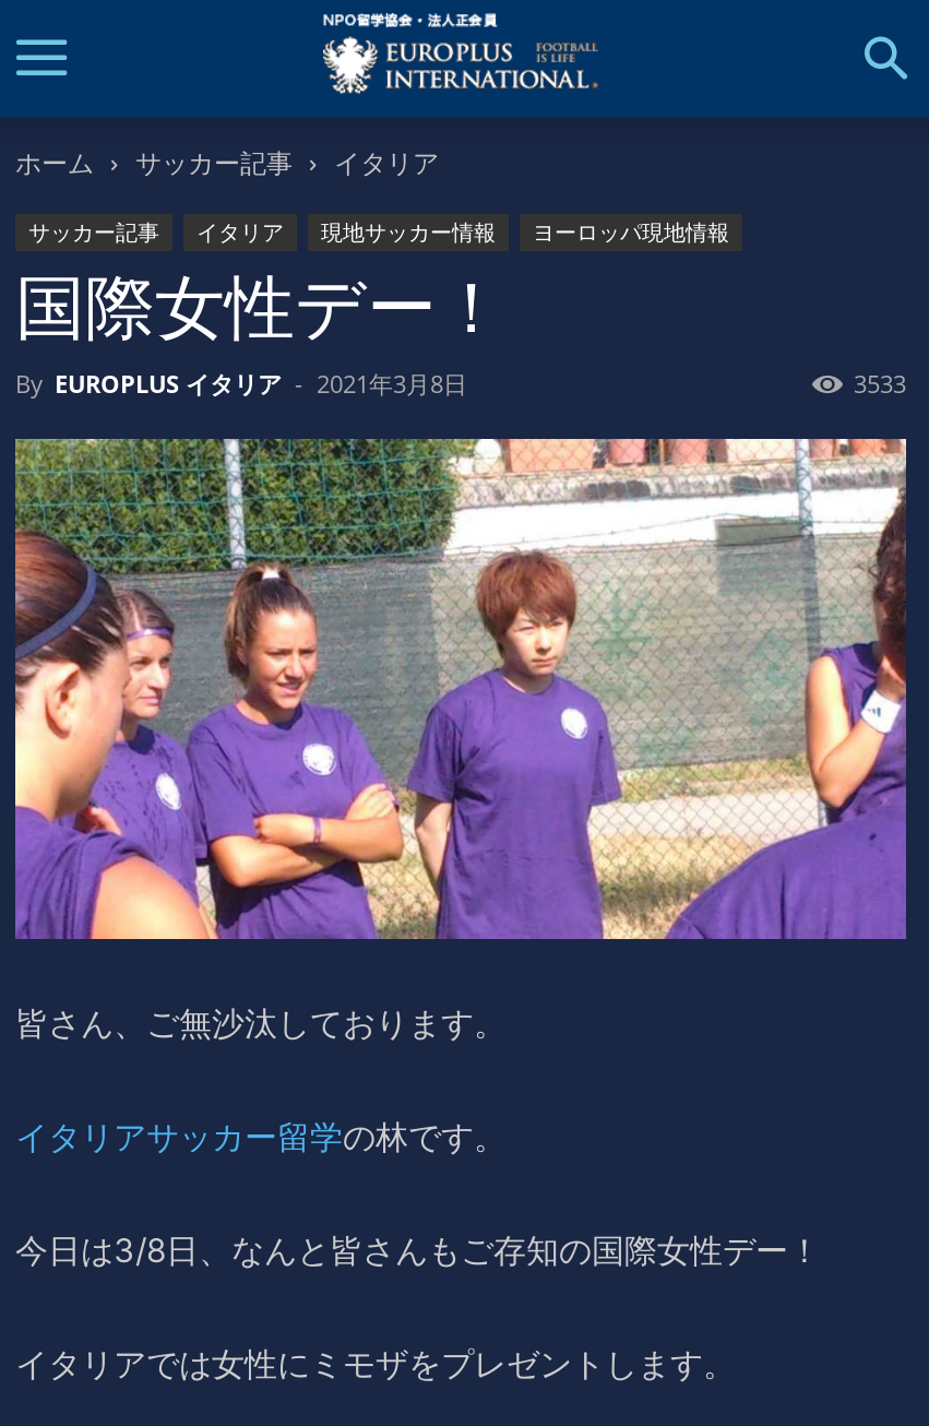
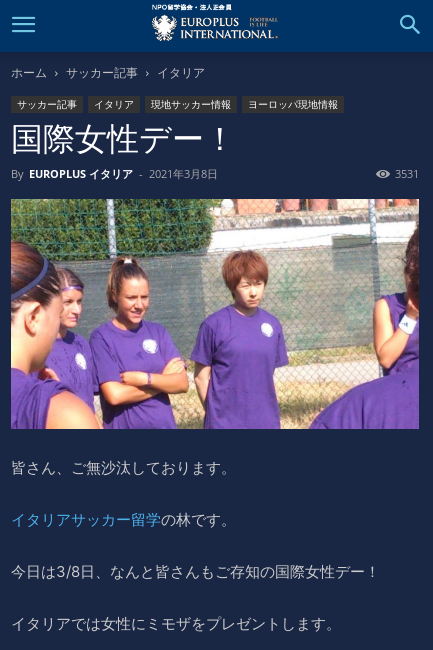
- 3533
+ 3531
